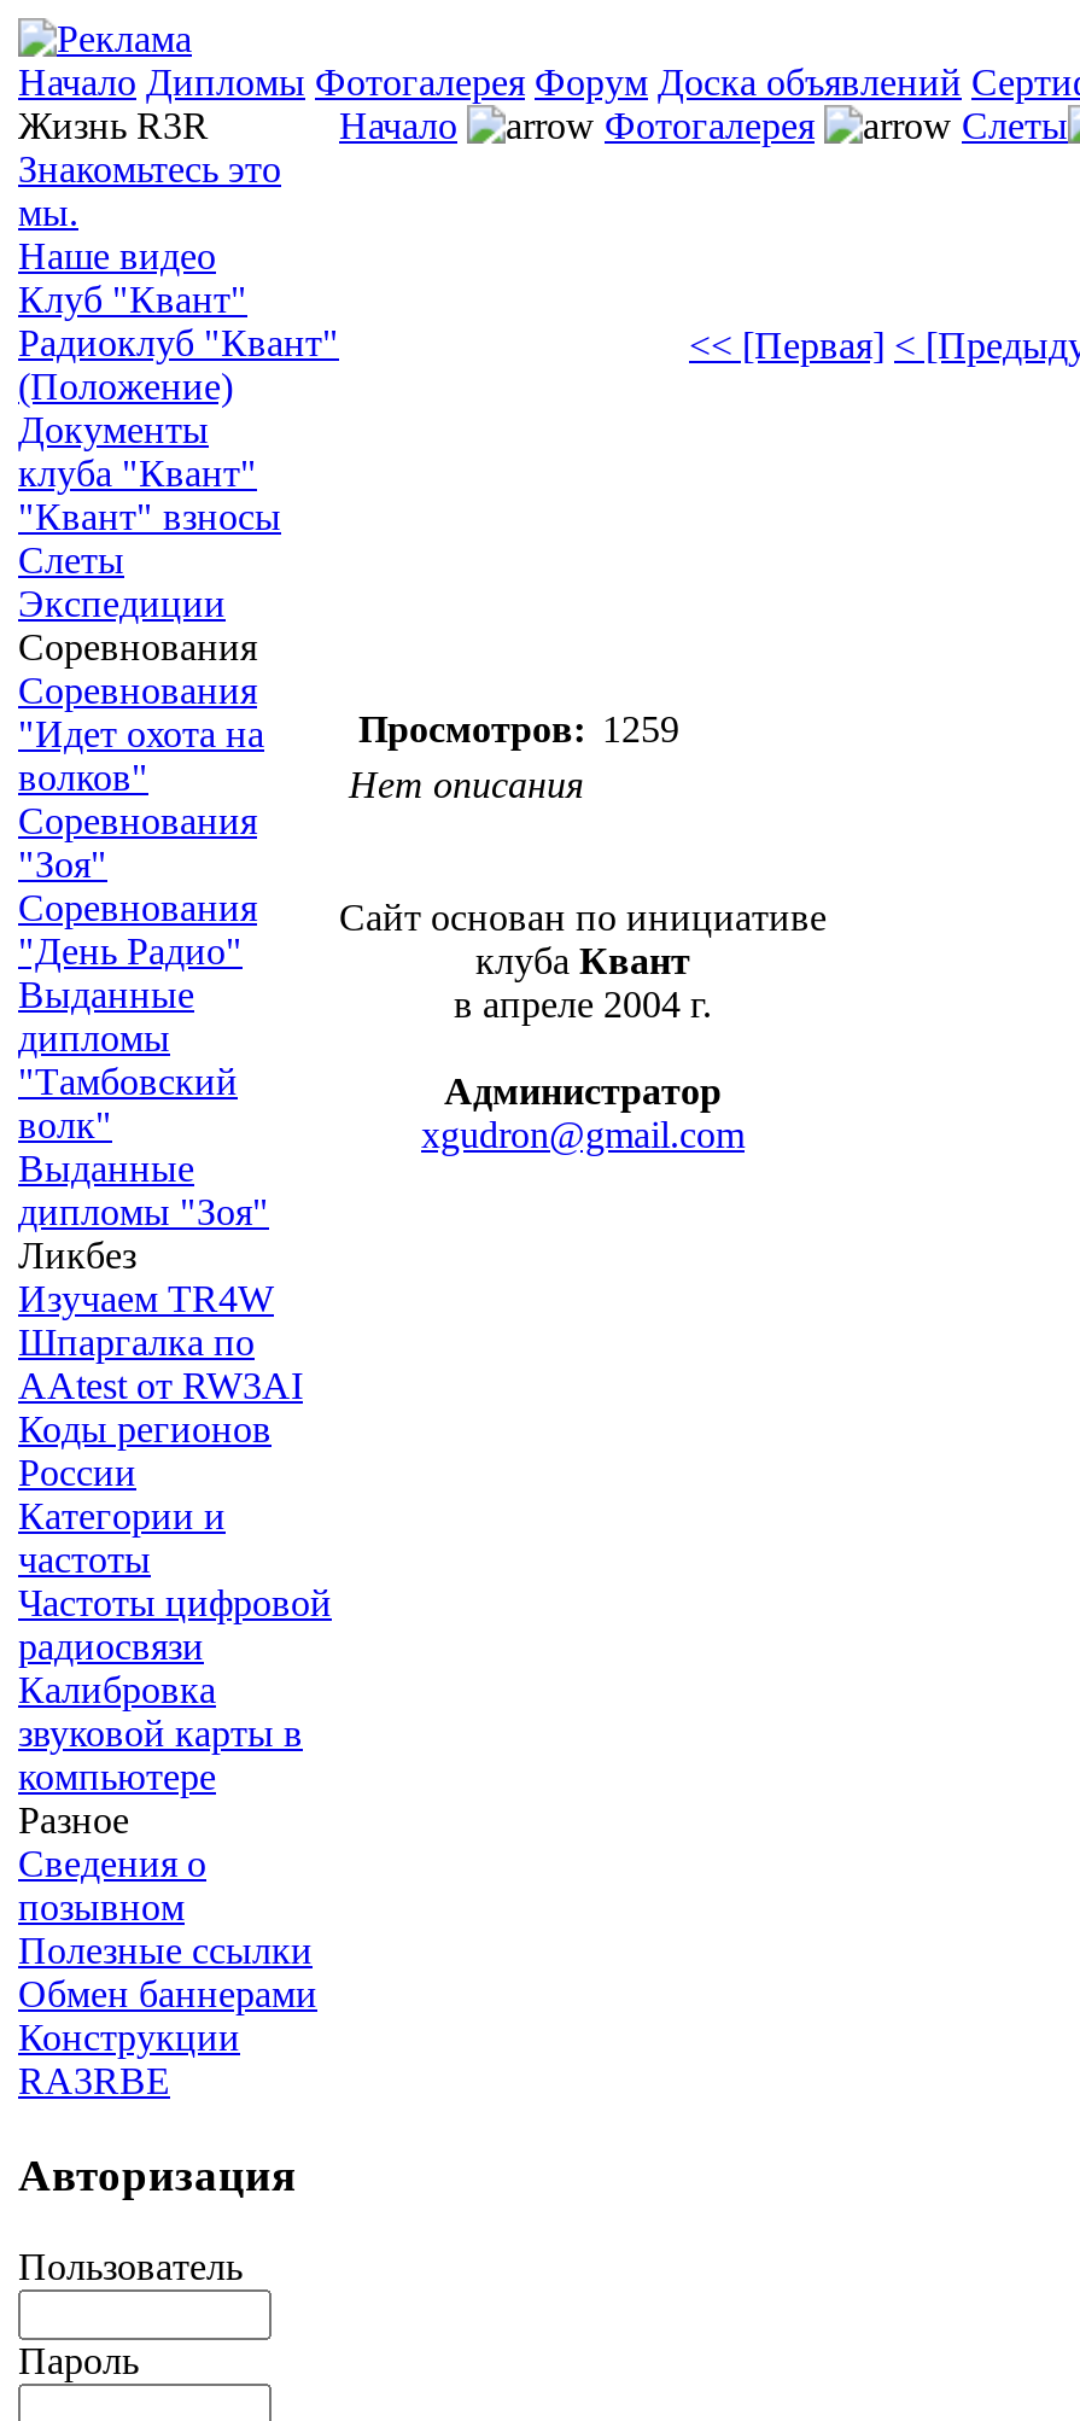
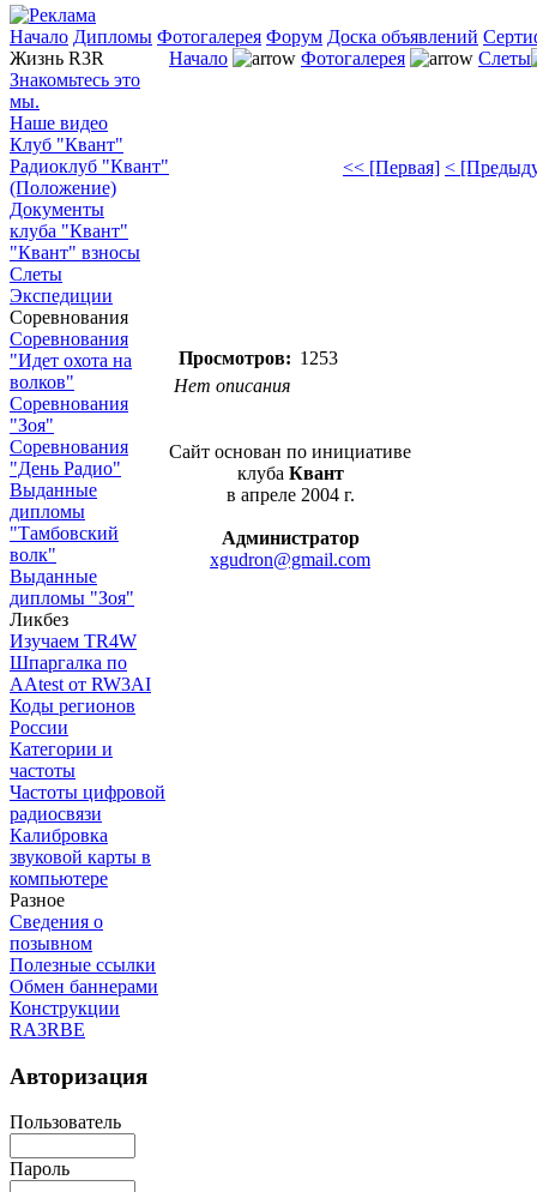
- Просмотров: 1259
+ Просмотров: 1253
